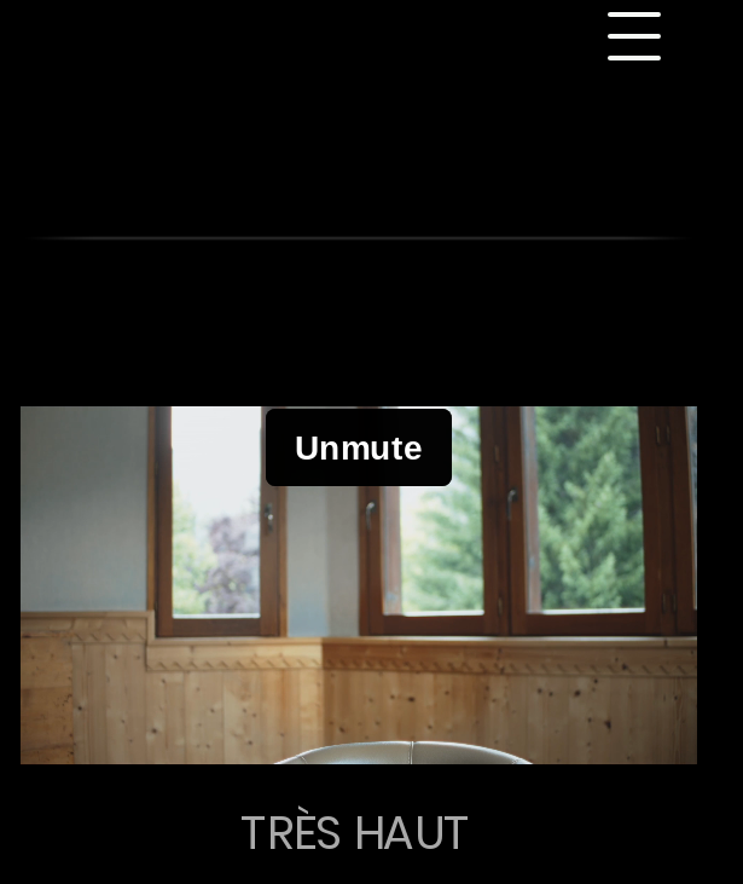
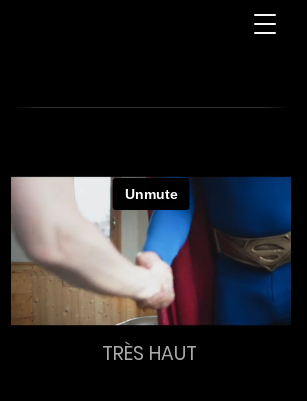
- [image]
+ [image]
